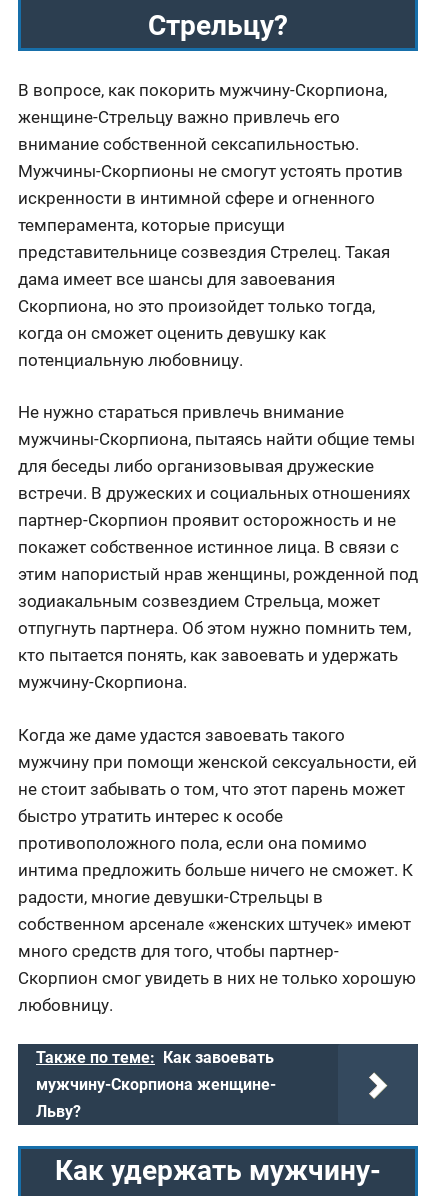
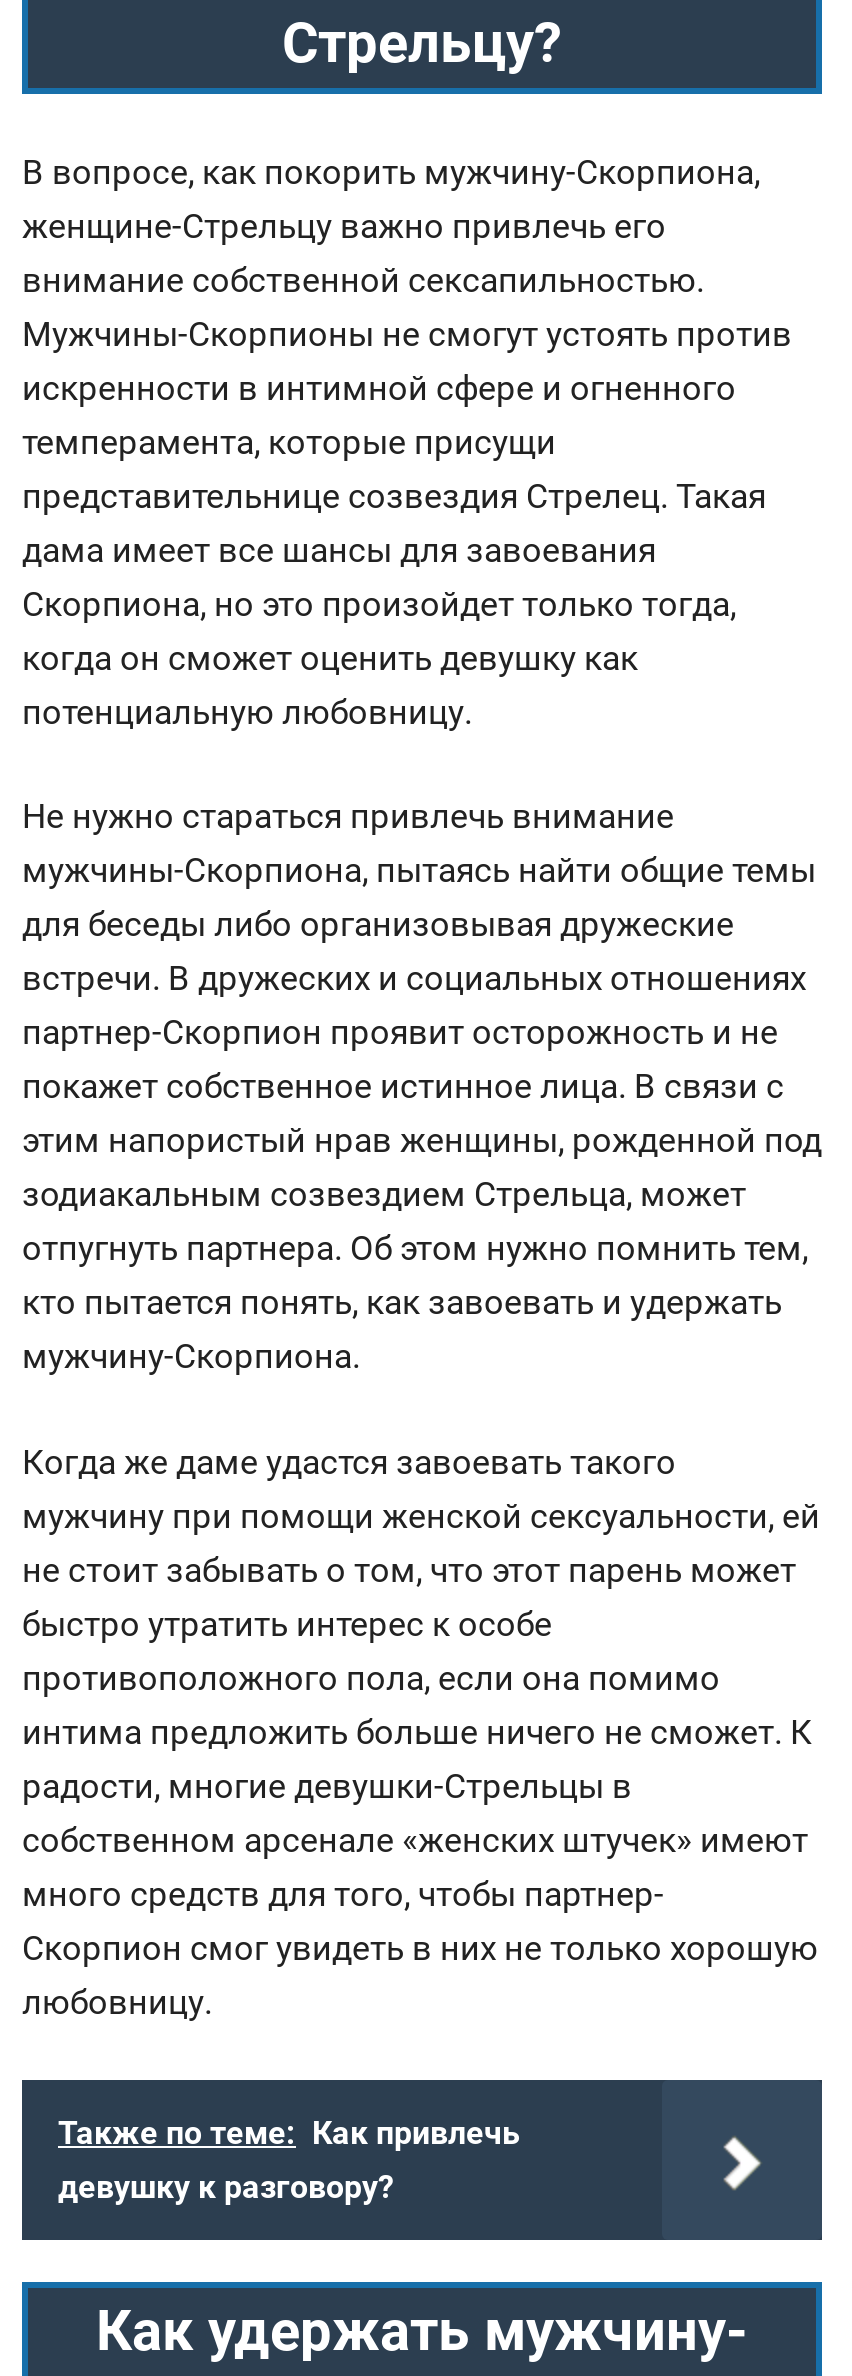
- Также по теме: Как завоевать
- мужчину-Скорпиона женщине-
- Льву?
+ Также по теме: Как привлечь
+ девушку к разговору?
